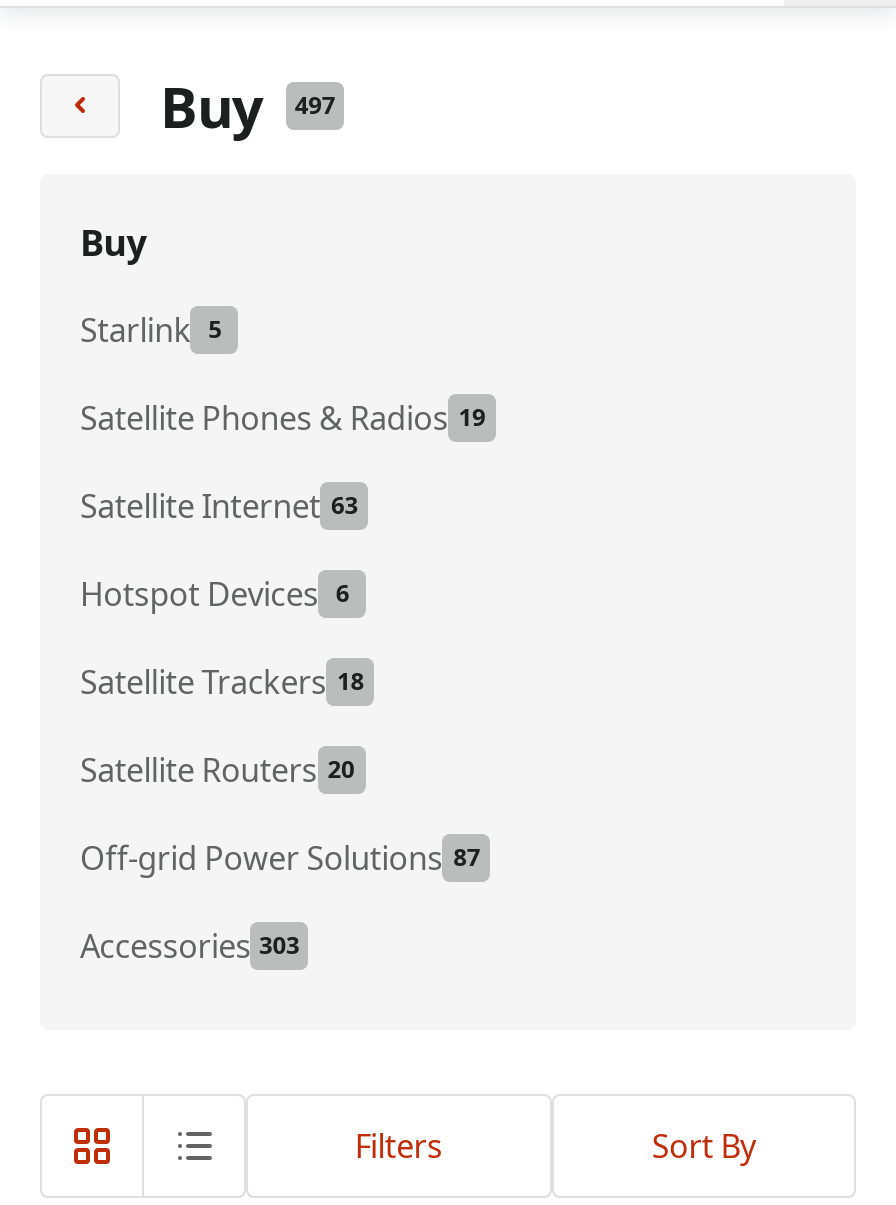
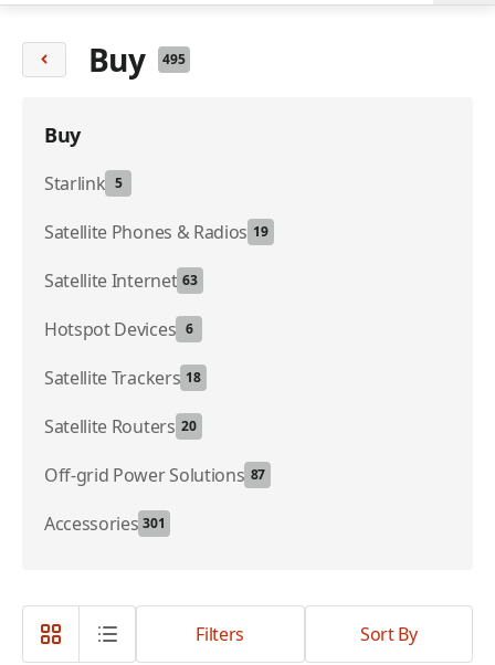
- Buy 497
+ Buy 495

- Accessories 303
+ Accessories 301
